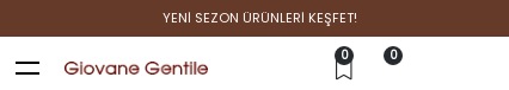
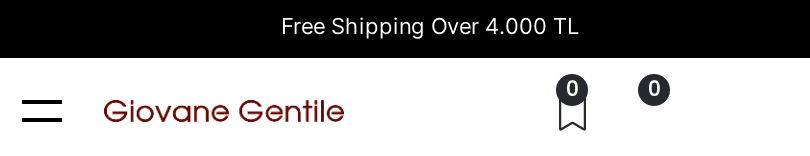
- YENİ SEZON ÜRÜNLERİ KEŞFET!
+ Free Shipping Over 4.000 TL
